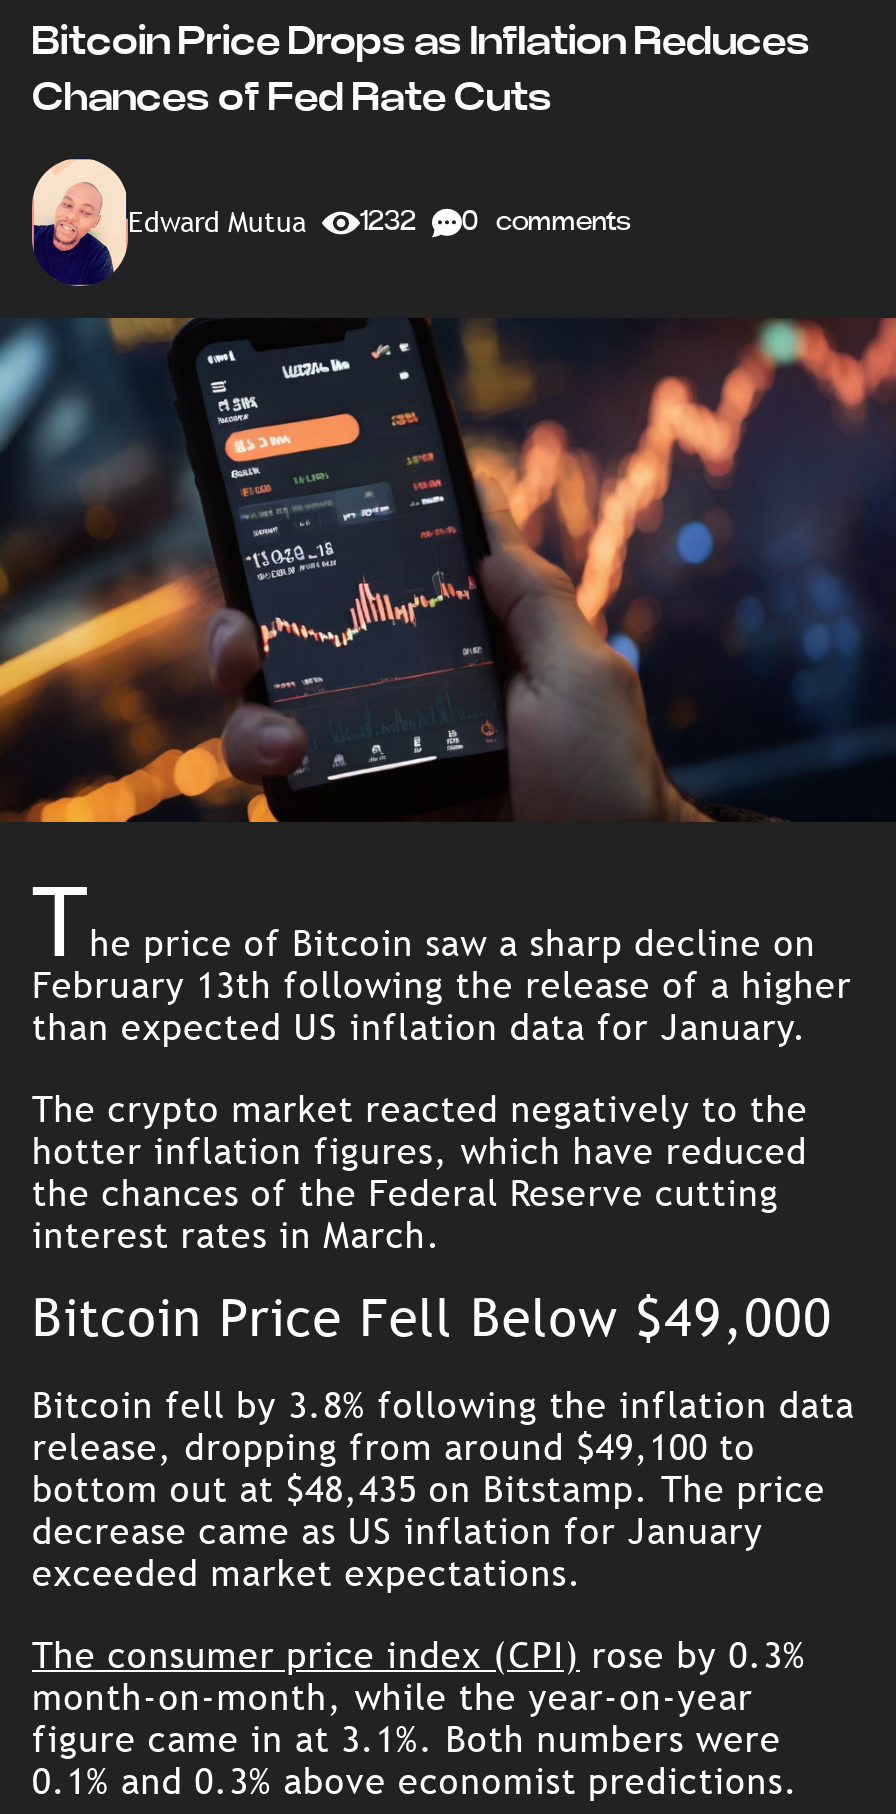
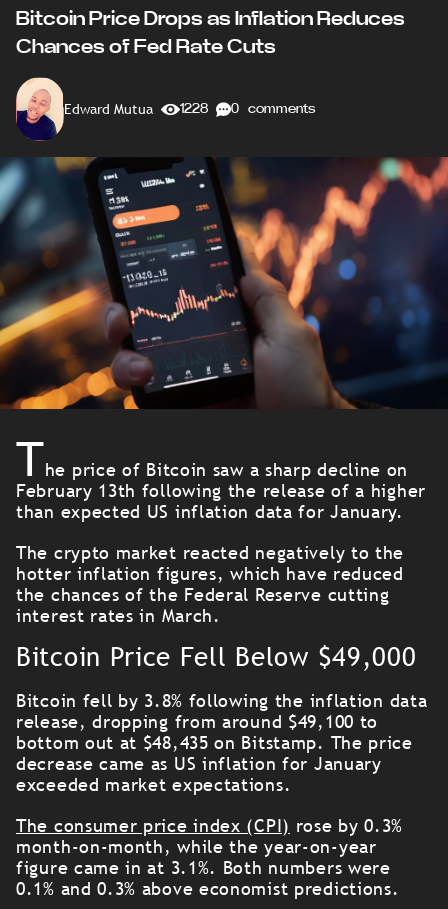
- Edward Mutua 1232 0 comments
+ Edward Mutua 1228 0 comments
